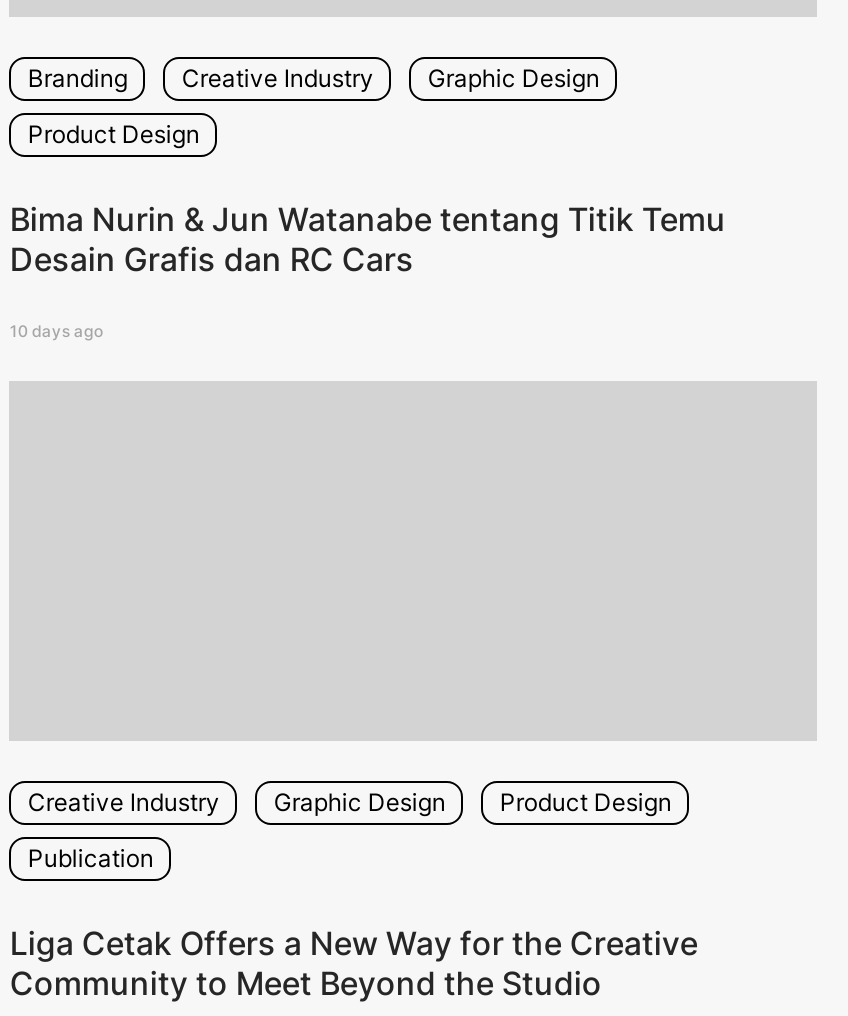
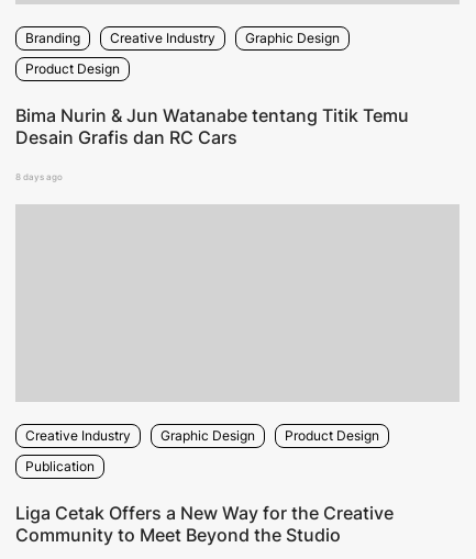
- 10 days ago
+ 8 days ago
